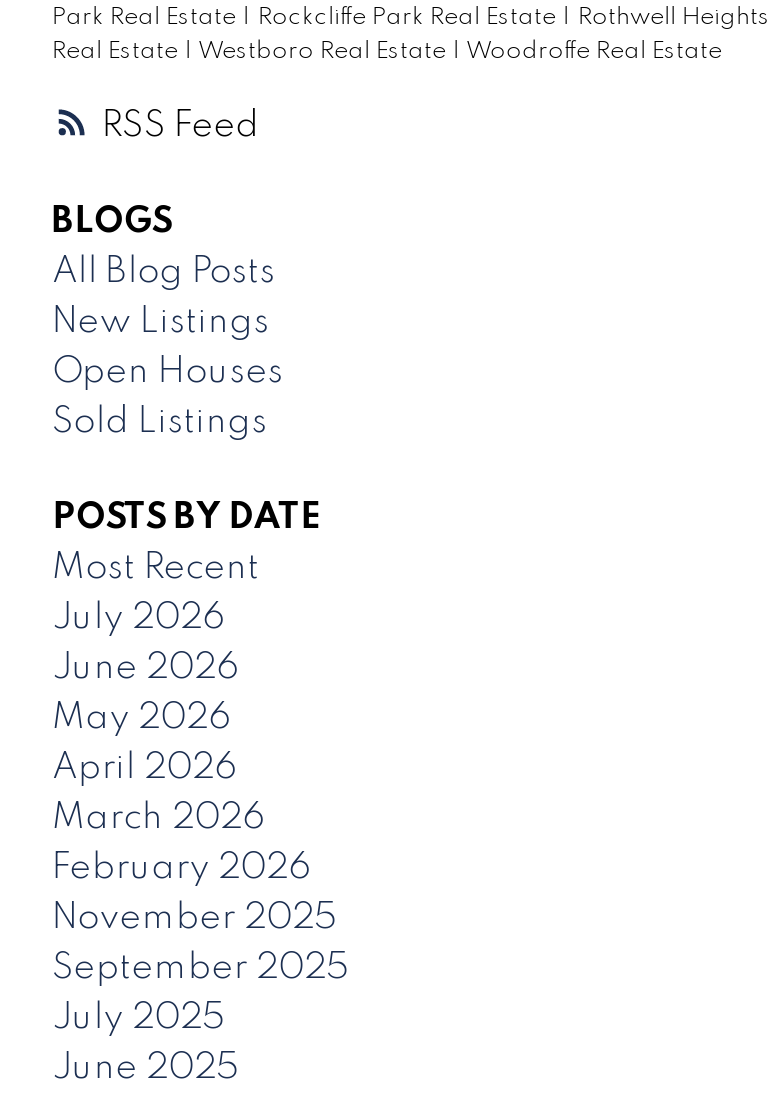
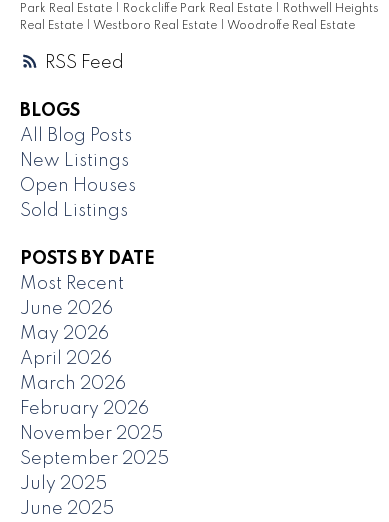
- July 2026
